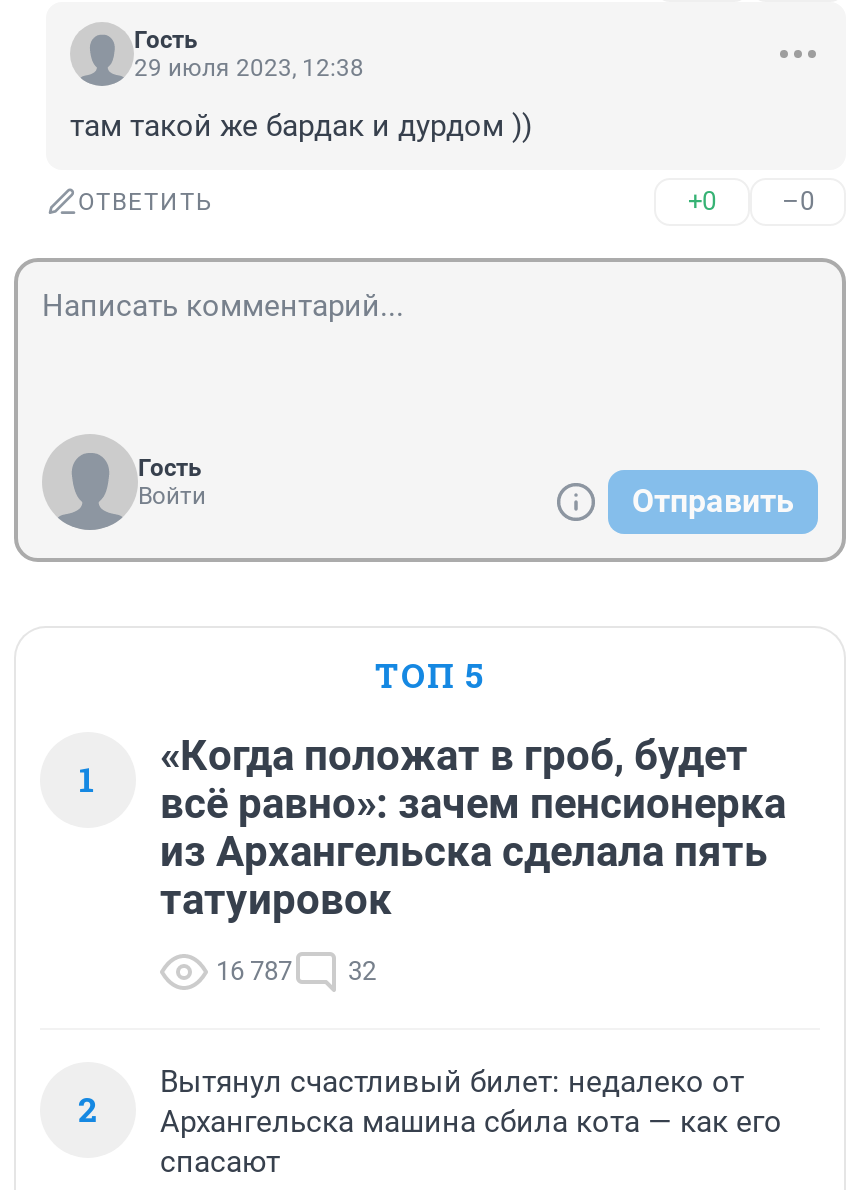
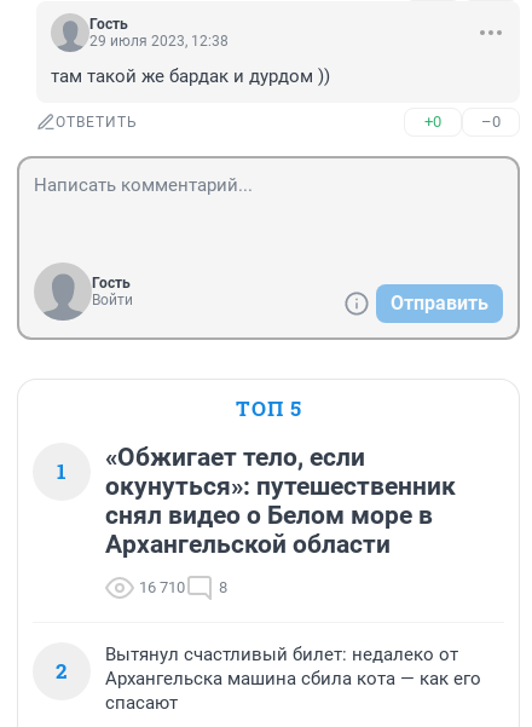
- «Когда положат в гроб, будет
- всё равно»: зачем пенсионерка
- из Архангельска сделала пять
- татуировок
+ «Обжигает тело, если
+ окунуться»: путешественник
+ снял видео о Белом море в
+ Архангельской области

- 16 787
- 32
+ 16 710
+ 8
